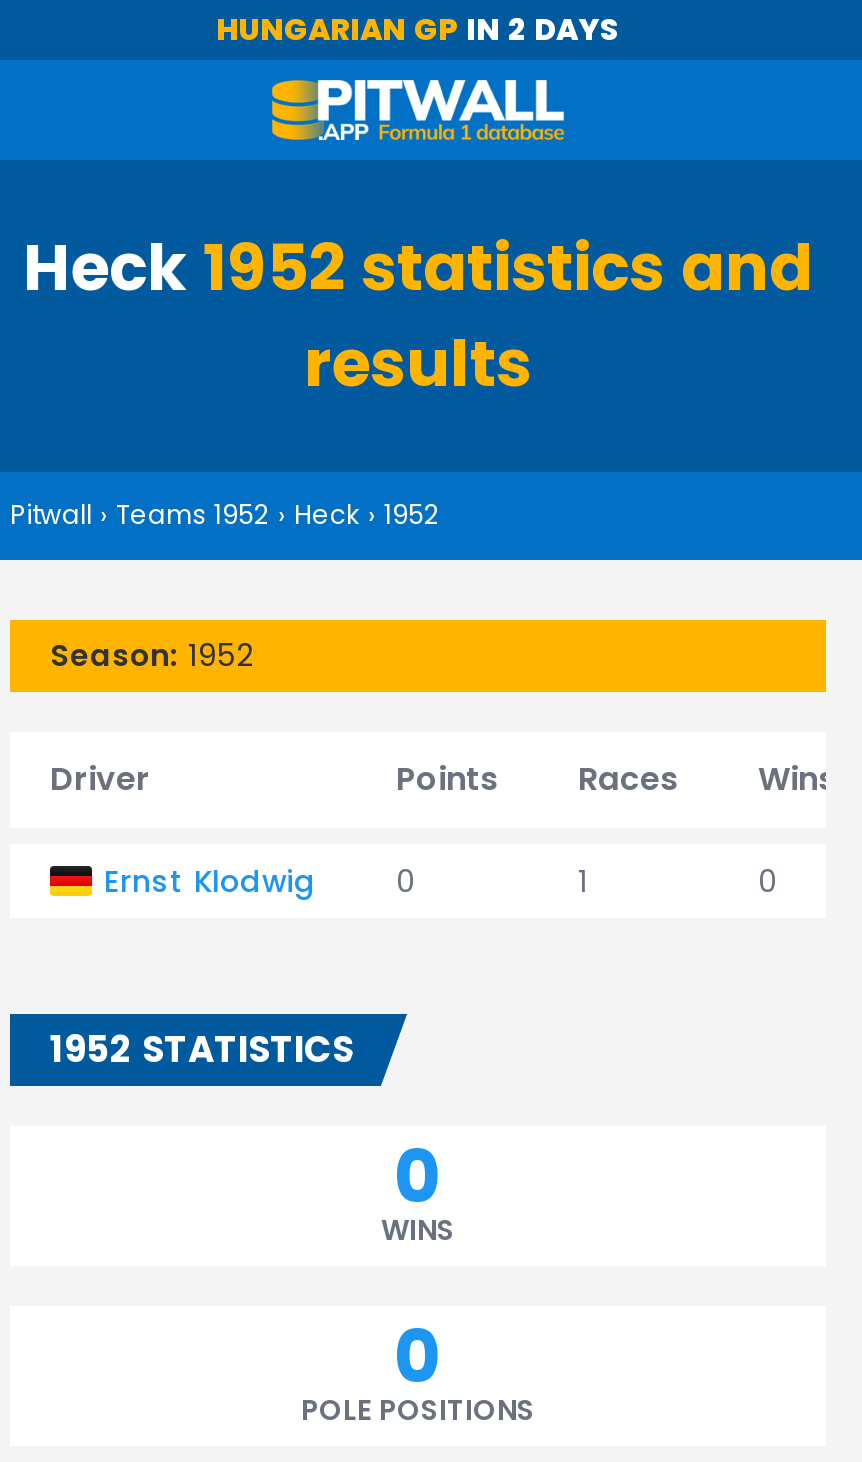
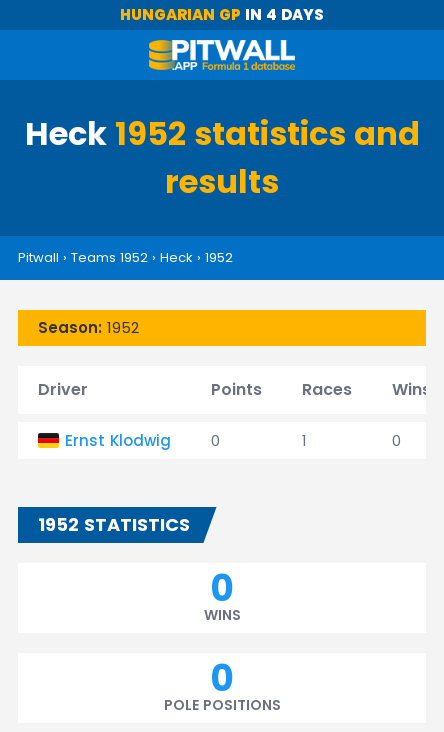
- HUNGARIAN GP IN 2 DAYS
+ HUNGARIAN GP IN 4 DAYS
